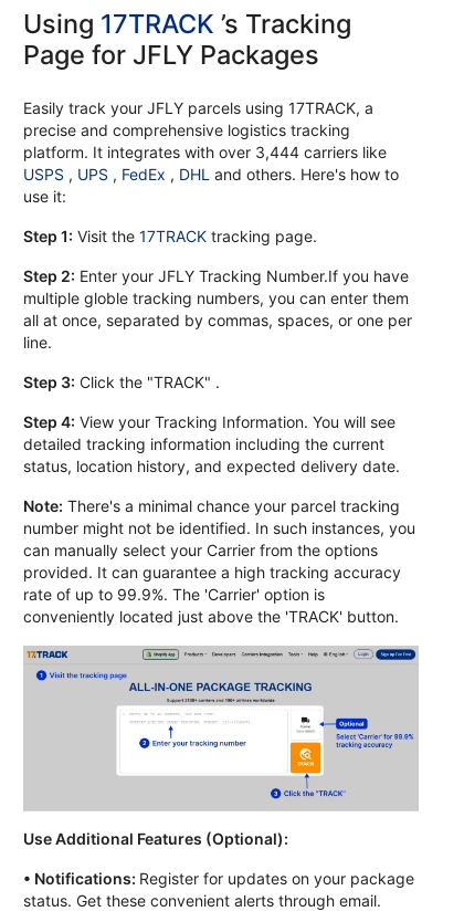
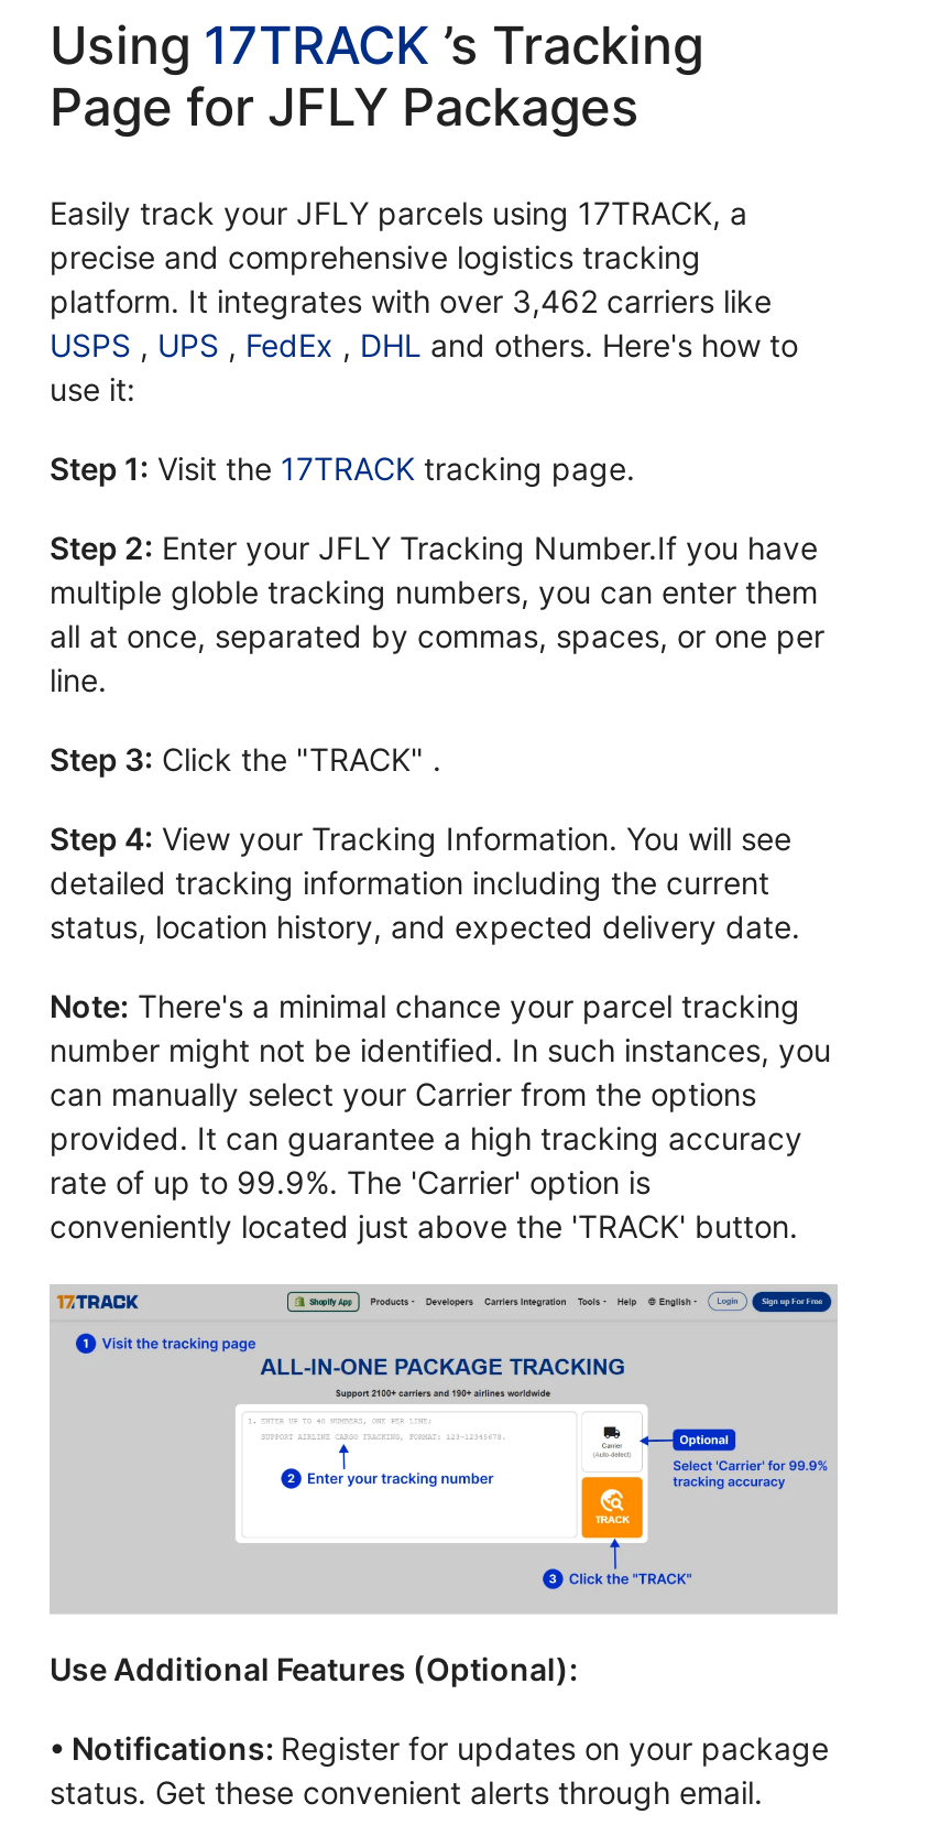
- platform. It integrates with over 3,444 carriers like
+ platform. It integrates with over 3,462 carriers like
